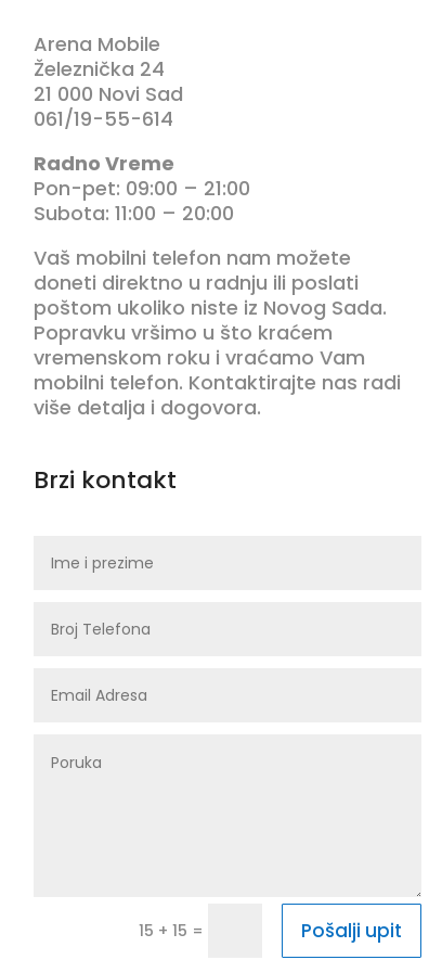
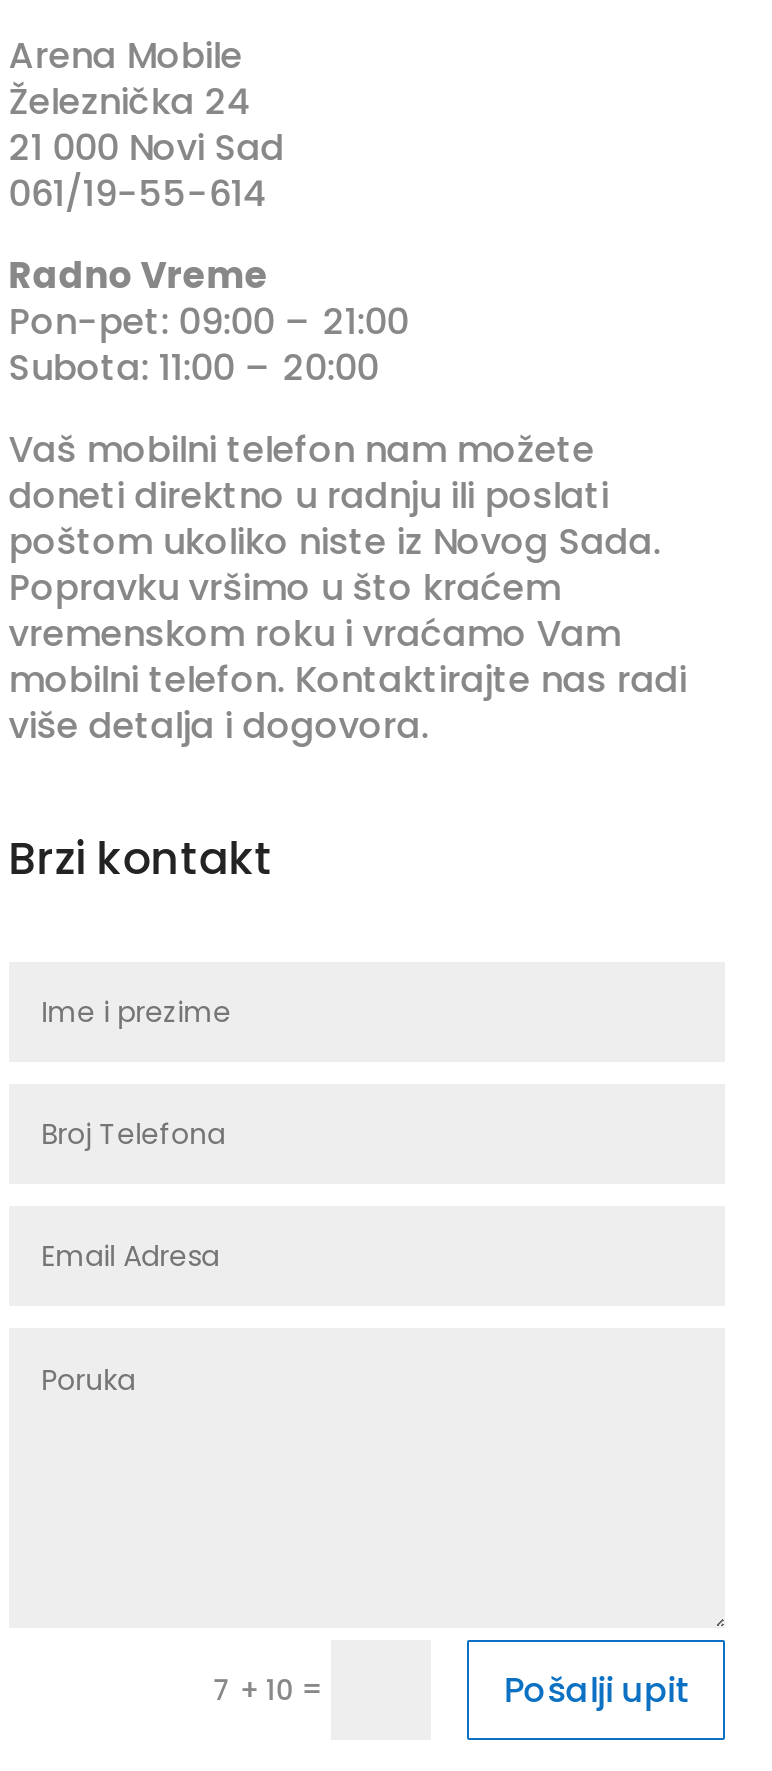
- 15 + 15 =
+ 7 + 10 =
